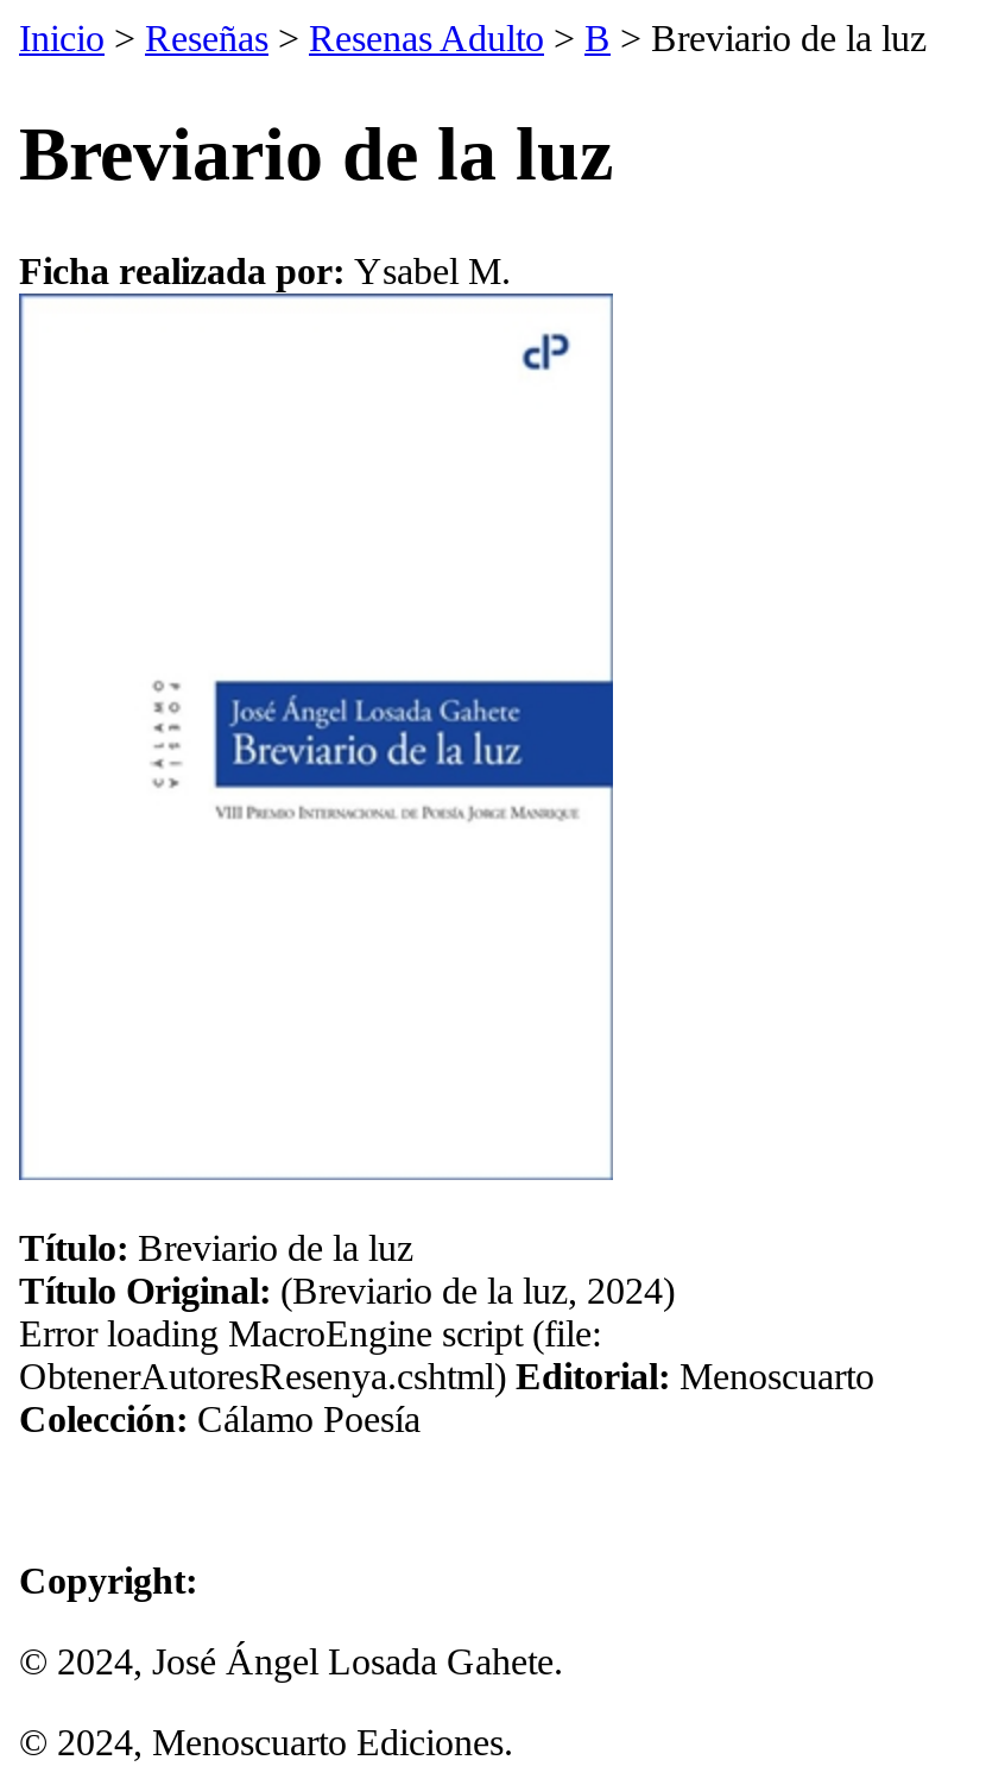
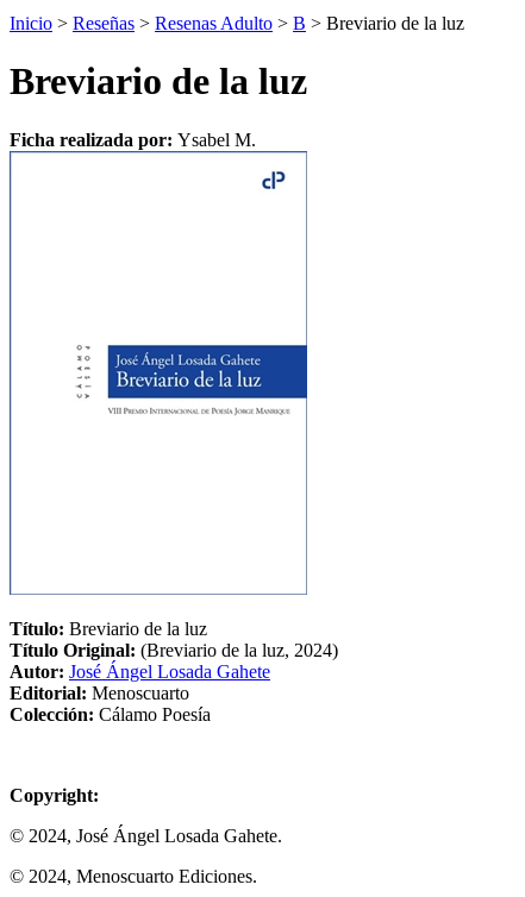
- Error loading MacroEngine script (file:
- ObtenerAutoresResenya.cshtml) Editorial: Menoscuarto
+ Autor: José Ángel Losada Gahete
+ Editorial: Menoscuarto
